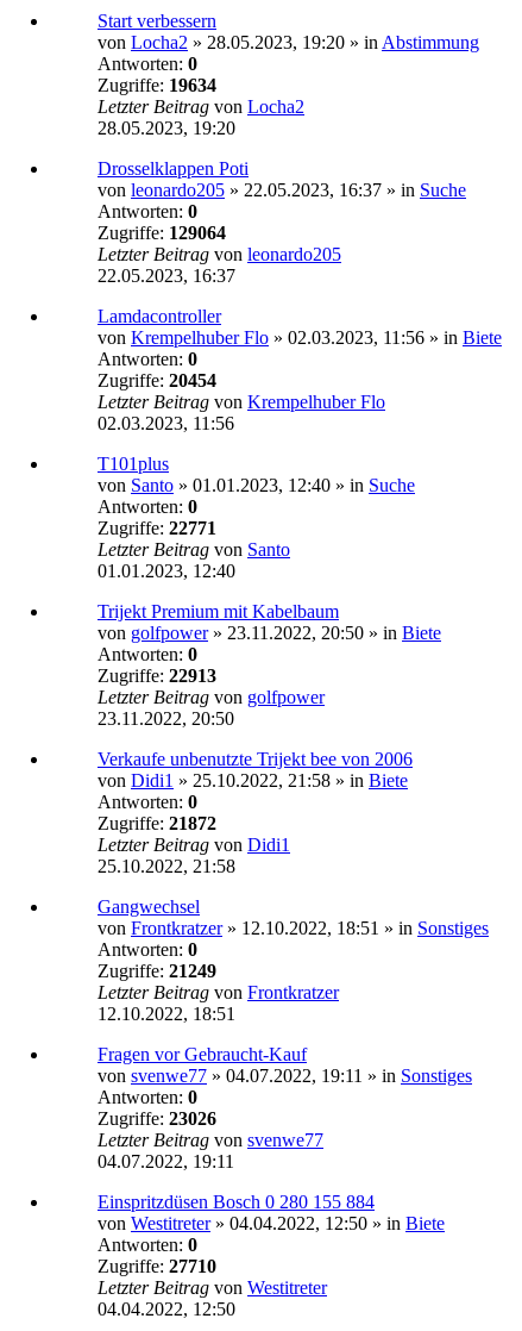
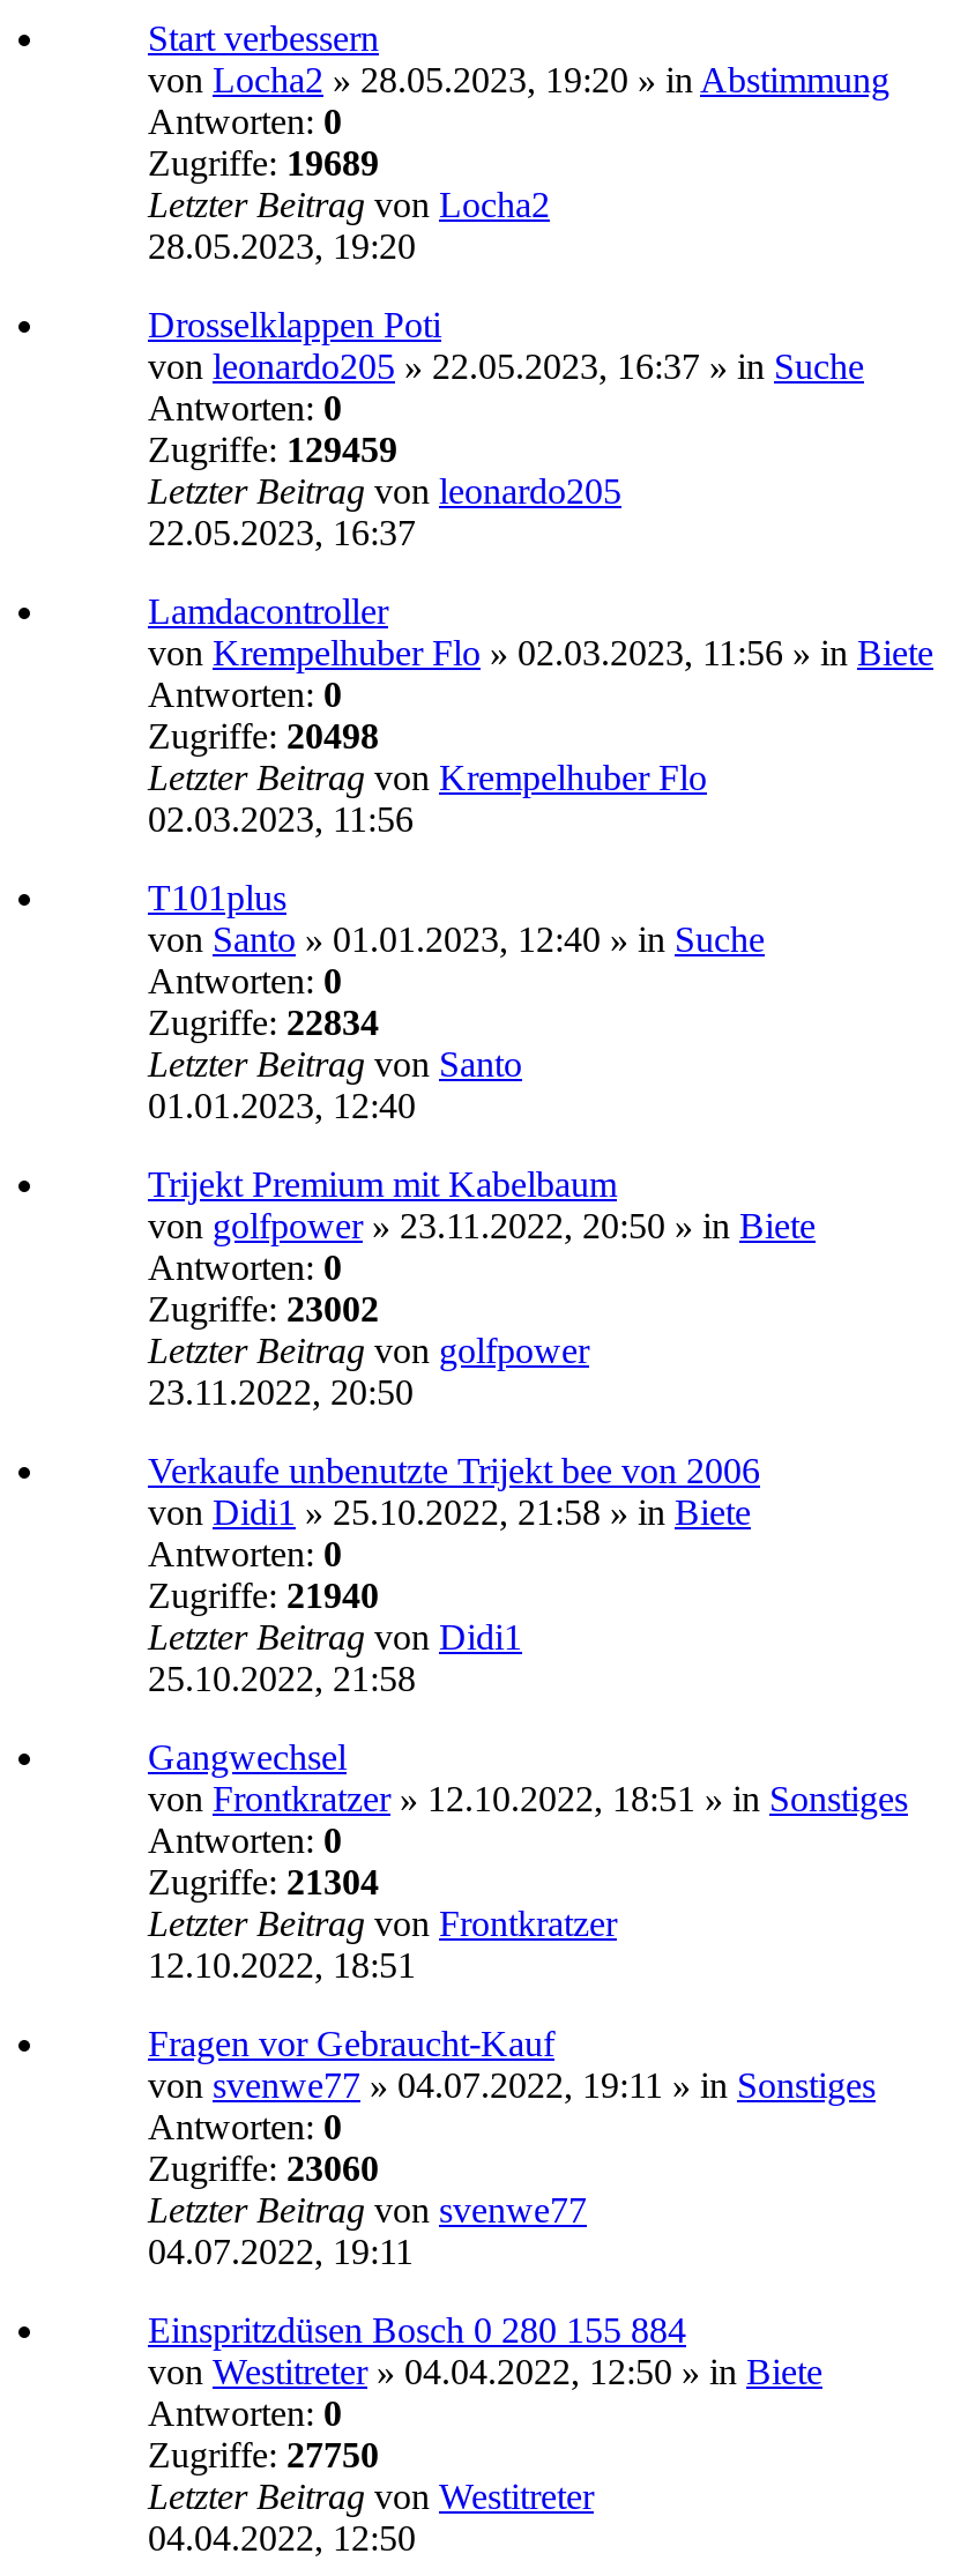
- Zugriffe: 19634
+ Zugriffe: 19689

- Zugriffe: 129064
+ Zugriffe: 129459

- Zugriffe: 20454
+ Zugriffe: 20498

- Zugriffe: 22771
+ Zugriffe: 22834

- Zugriffe: 22913
+ Zugriffe: 23002

- Zugriffe: 21872
+ Zugriffe: 21940

- Zugriffe: 21249
+ Zugriffe: 21304

- Zugriffe: 23026
+ Zugriffe: 23060

- Zugriffe: 27710
+ Zugriffe: 27750
